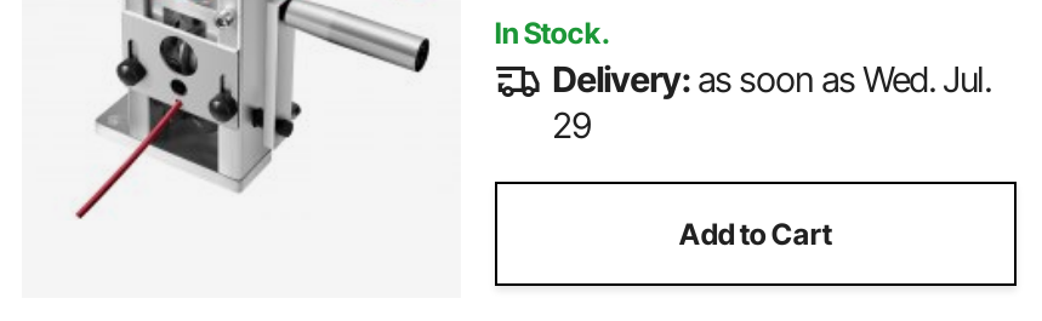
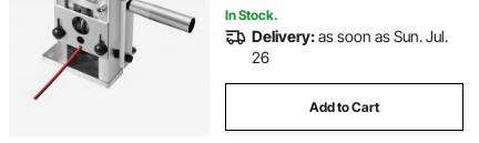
- Delivery: as soon as Wed. Jul.
+ Delivery: as soon as Sun. Jul.

- 29
+ 26
